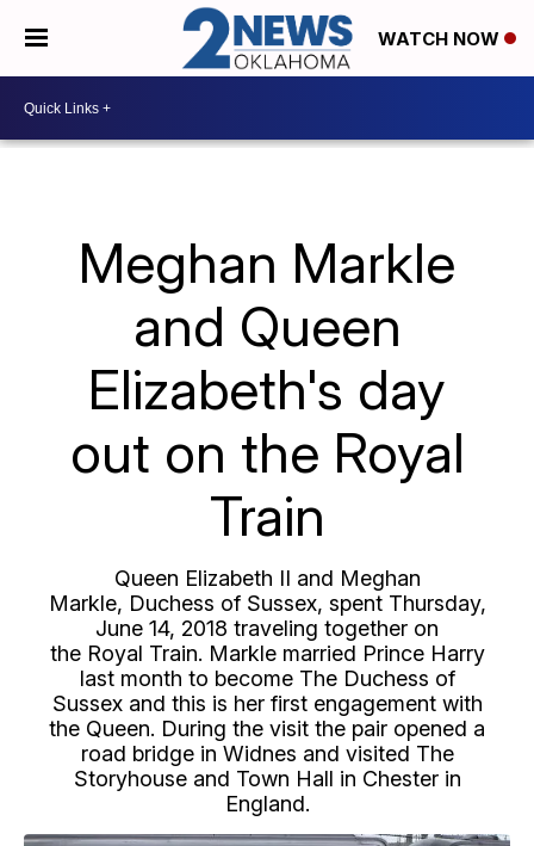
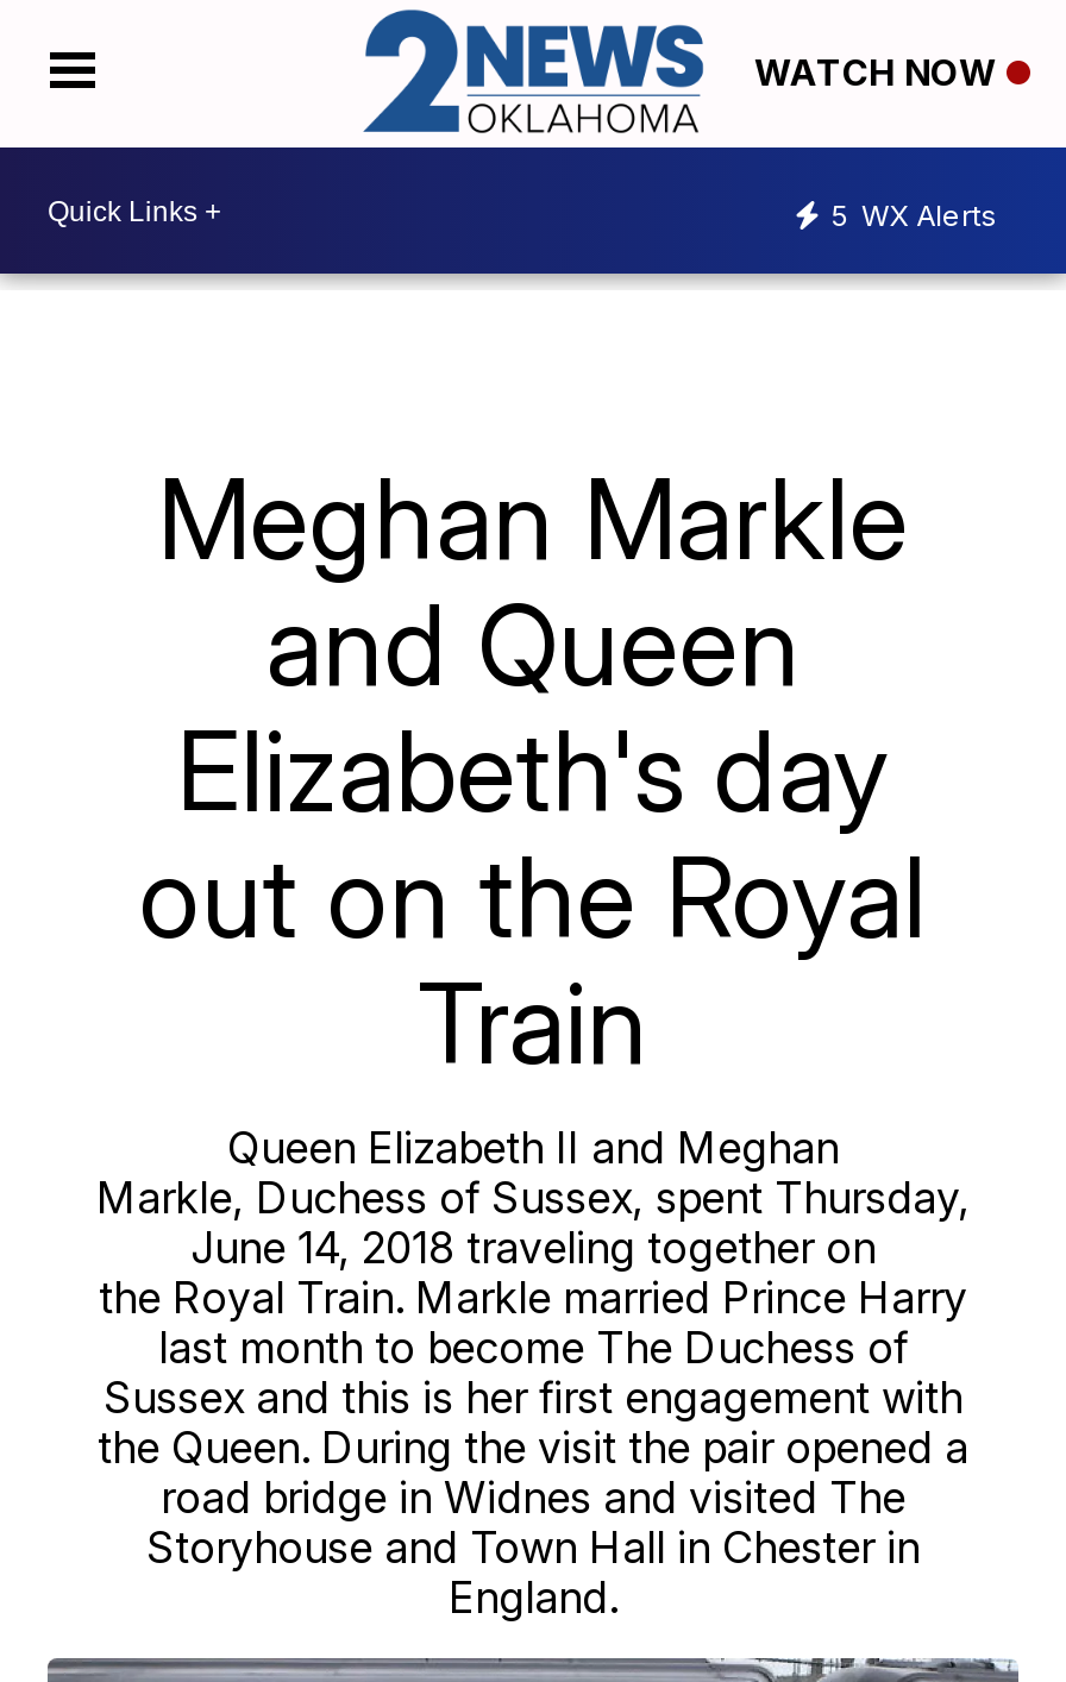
+ 5 WX Alerts
